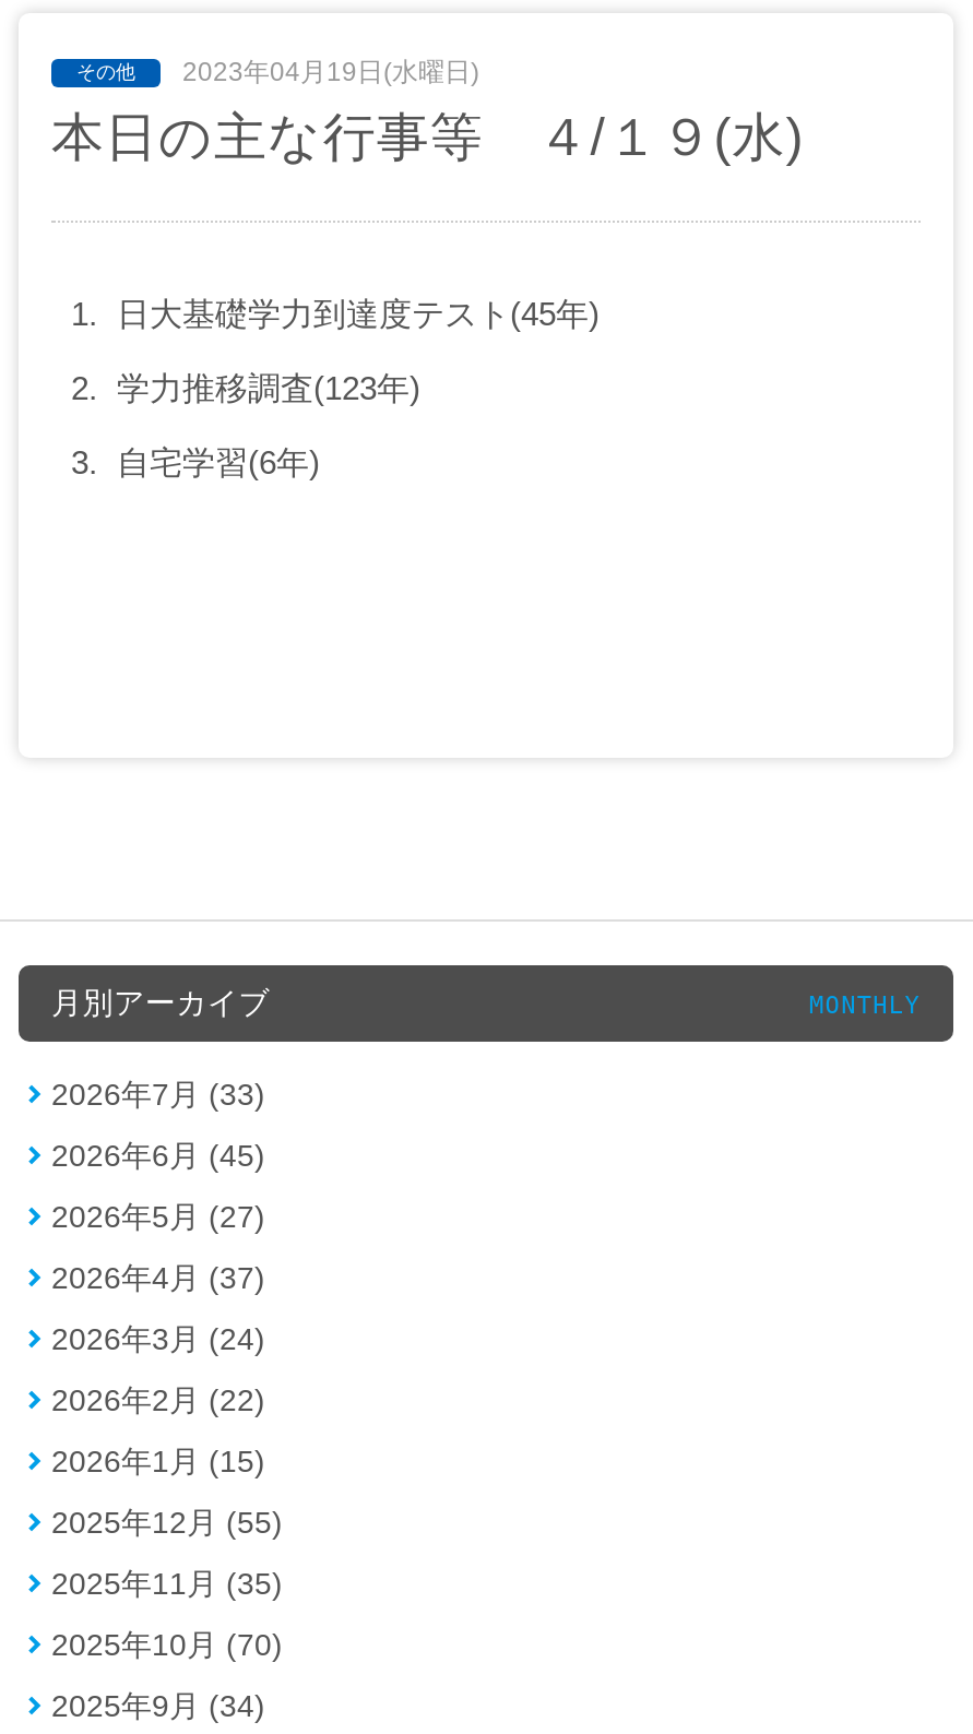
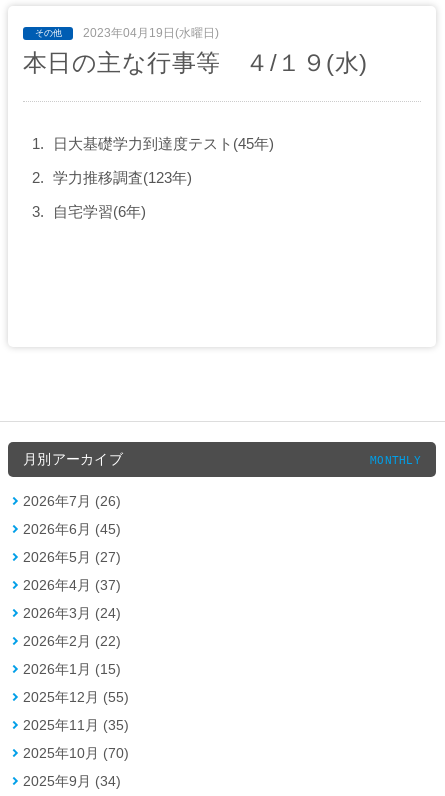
- 2026年7月 (33)
+ 2026年7月 (26)
